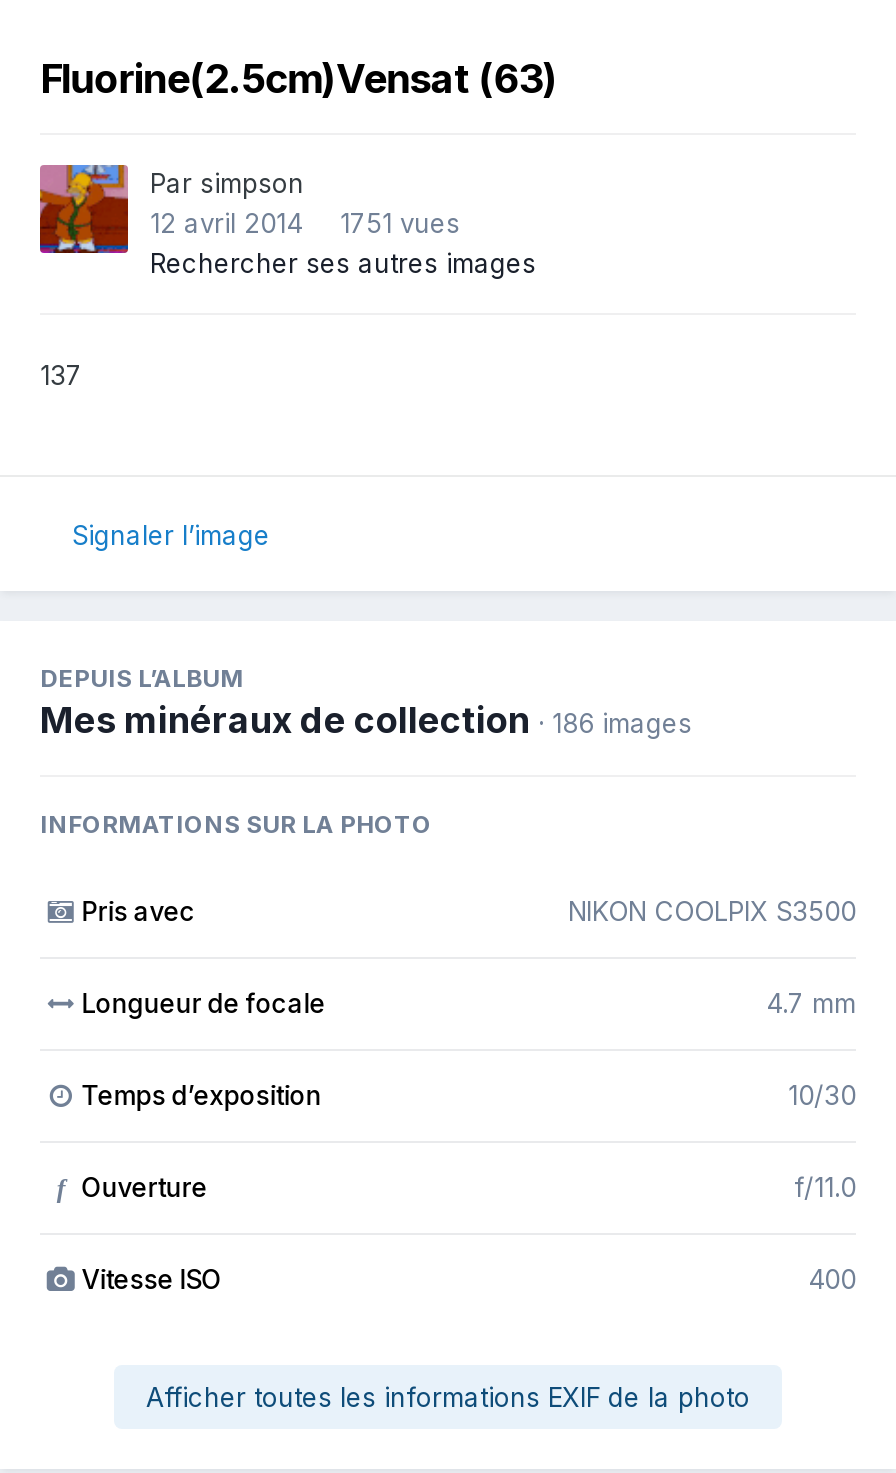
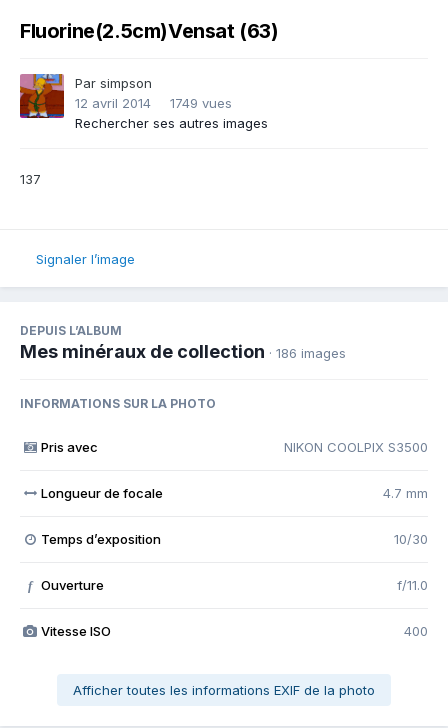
- 12 avril 2014 1751 vues
+ 12 avril 2014 1749 vues
